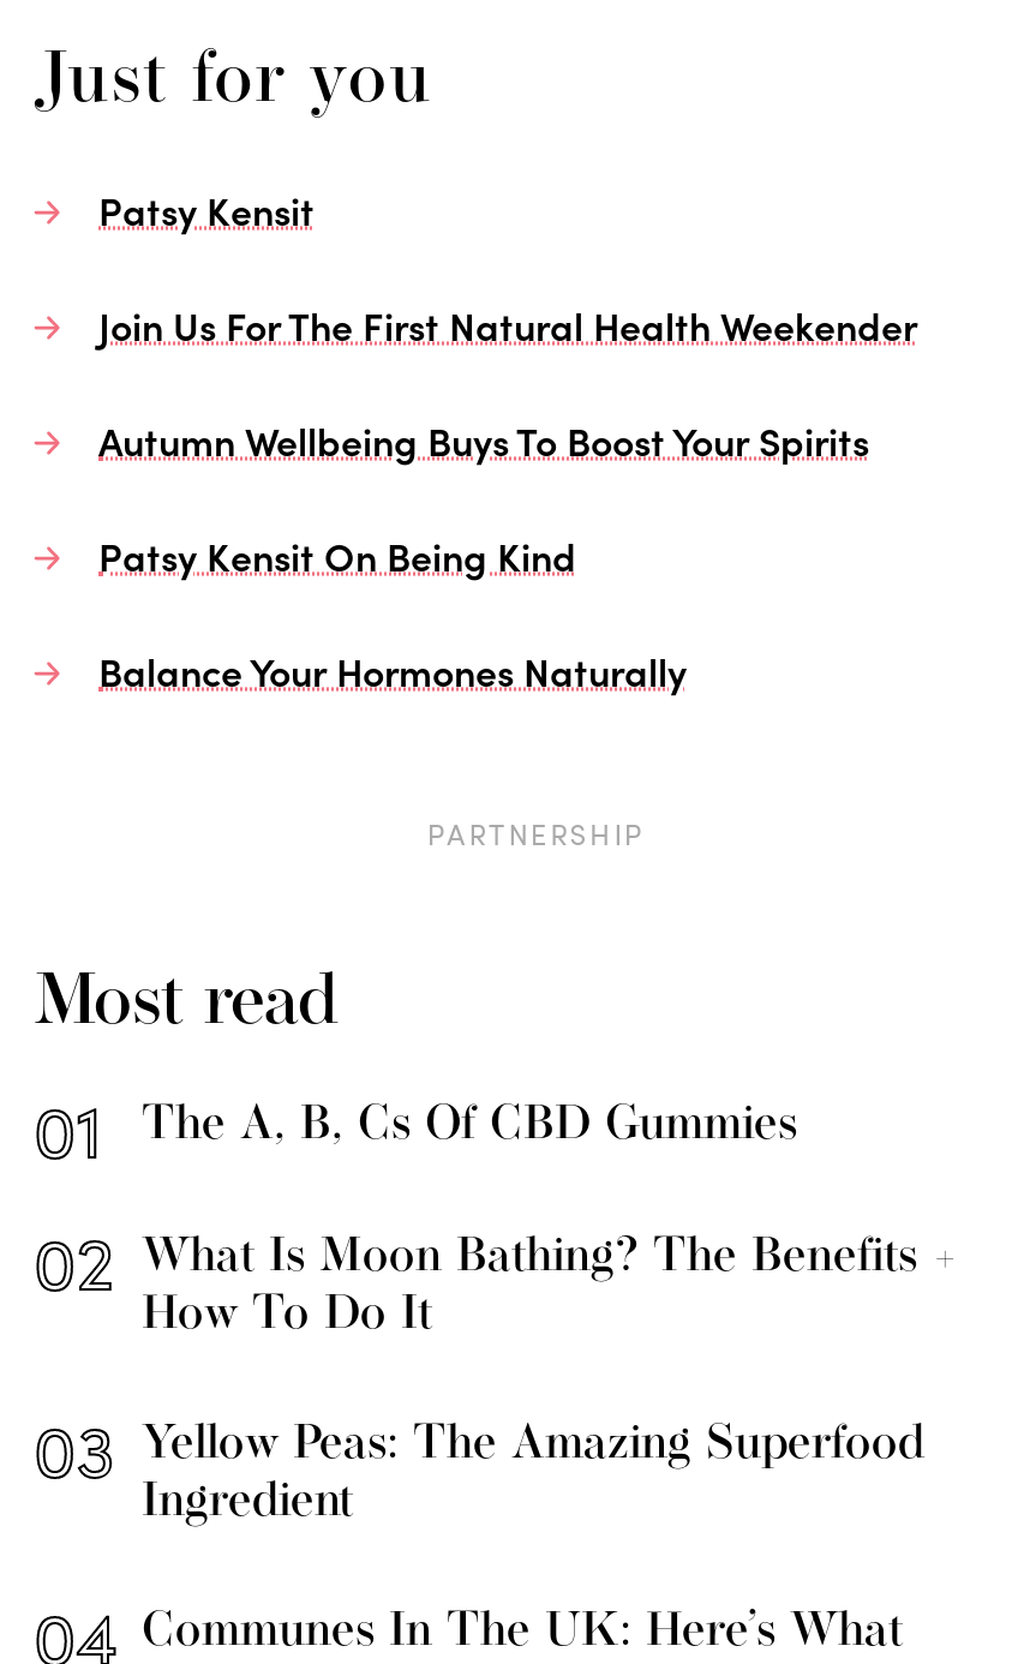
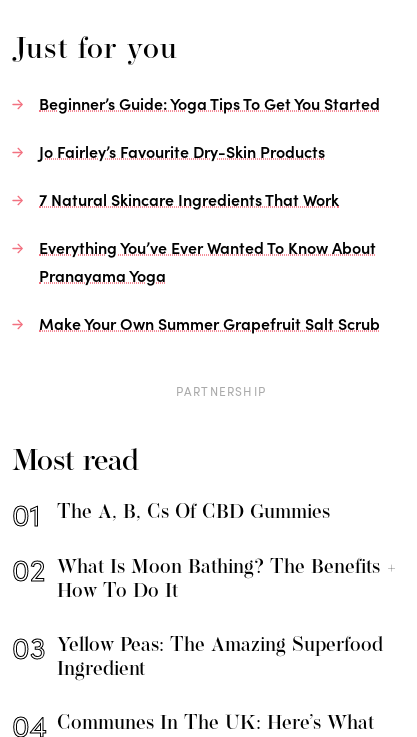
- Patsy Kensit
+ Beginner’s Guide: Yoga Tips To Get You Started

- Join Us For The First Natural Health Weekender
+ Jo Fairley’s Favourite Dry-Skin Products

- Autumn Wellbeing Buys To Boost Your Spirits
+ 7 Natural Skincare Ingredients That Work

- Patsy Kensit On Being Kind
+ Everything You’ve Ever Wanted To Know About
+ Pranayama Yoga

- Balance Your Hormones Naturally
+ Make Your Own Summer Grapefruit Salt Scrub
